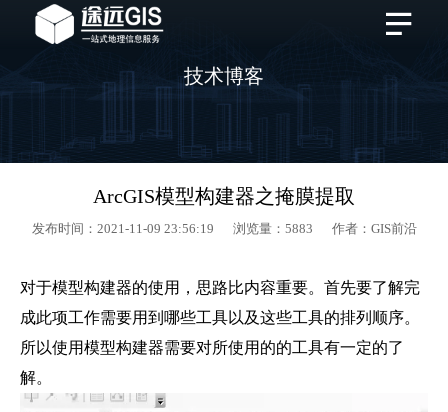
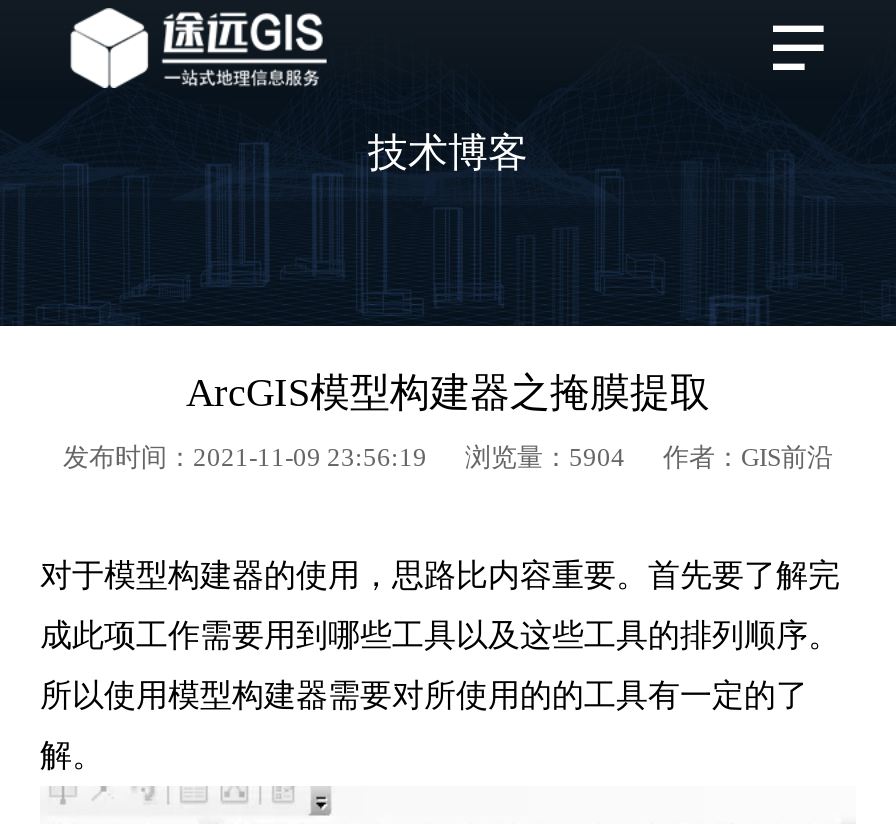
- 发布时间：2021-11-09 23:56:19 浏览量：5883 作者：GIS前沿
+ 发布时间：2021-11-09 23:56:19 浏览量：5904 作者：GIS前沿
